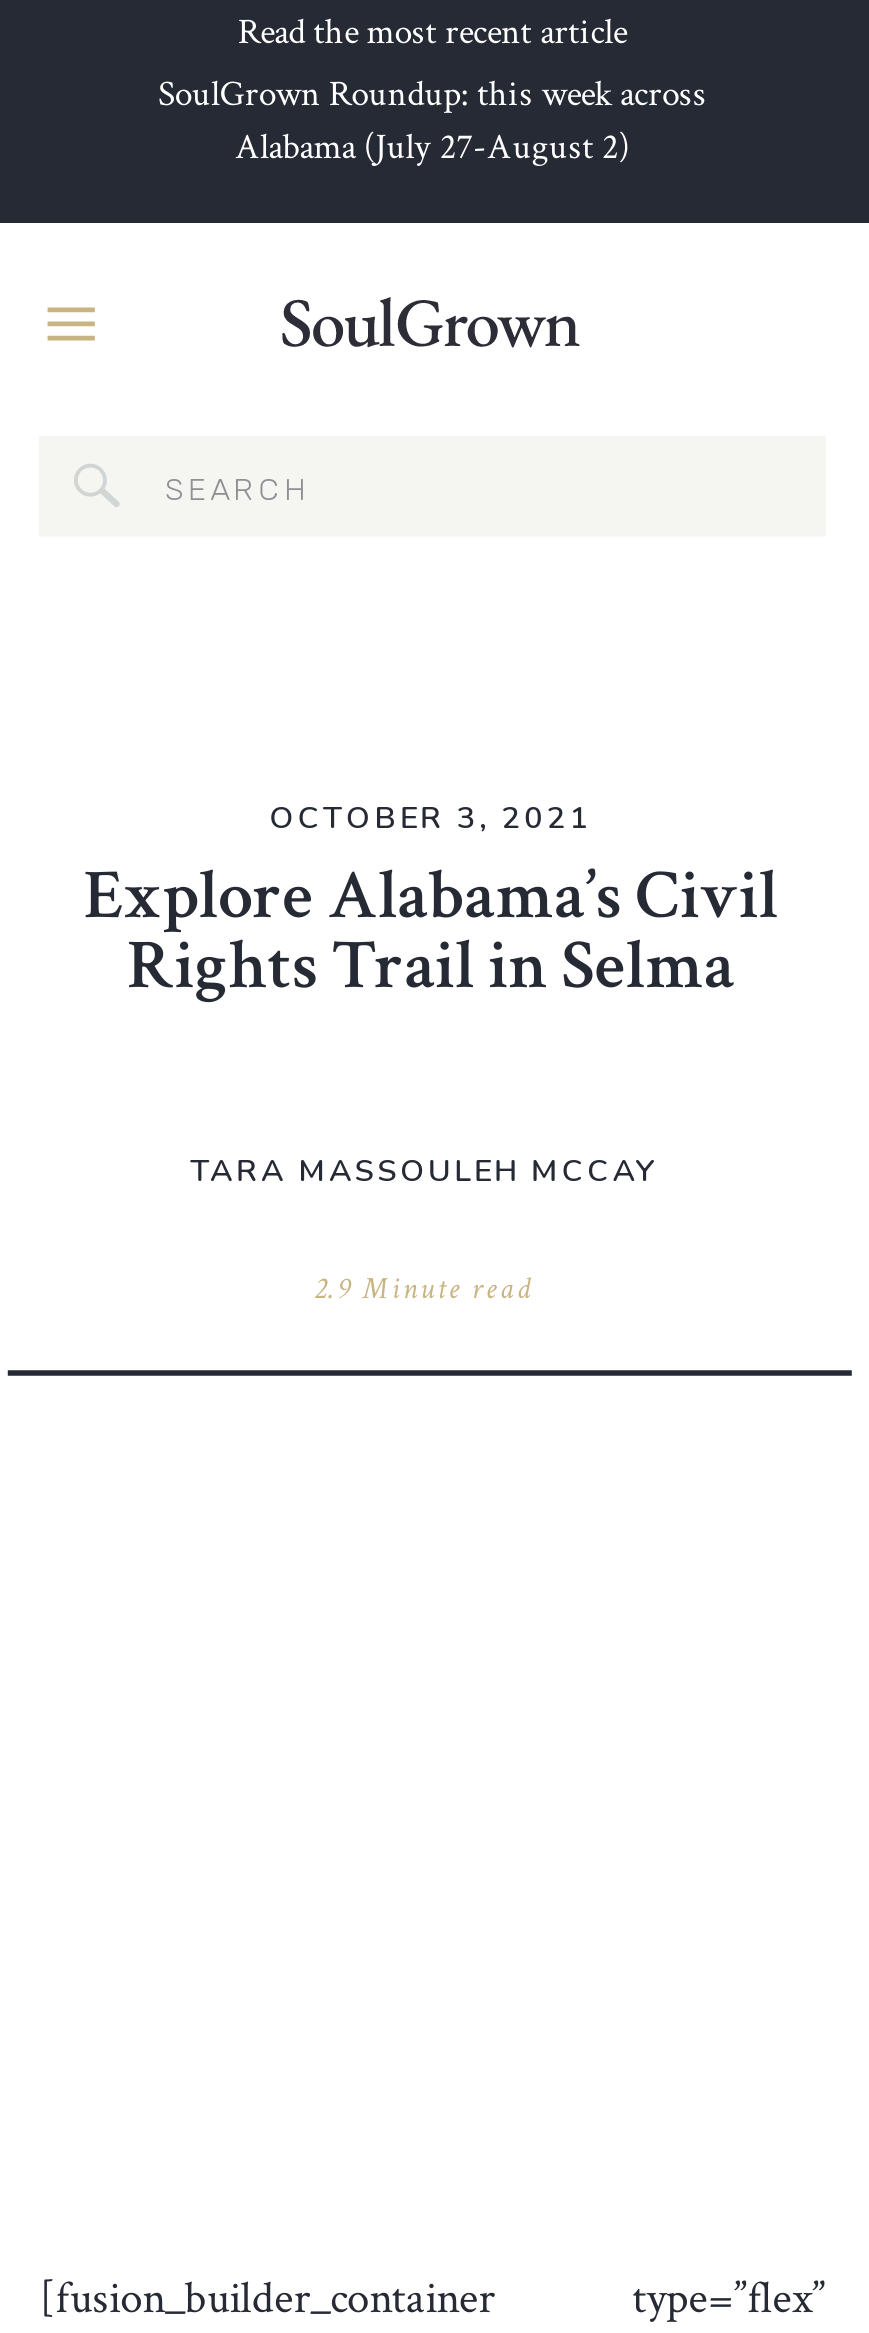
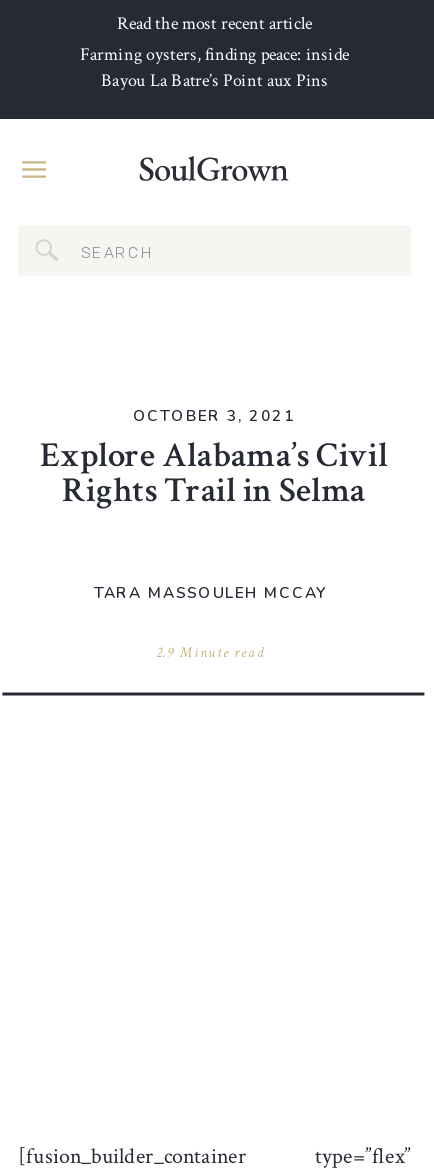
- SoulGrown Roundup: this week across
- Alabama (July 27-August 2)
+ Farming oysters, finding peace: inside
+ Bayou La Batre’s Point aux Pins
